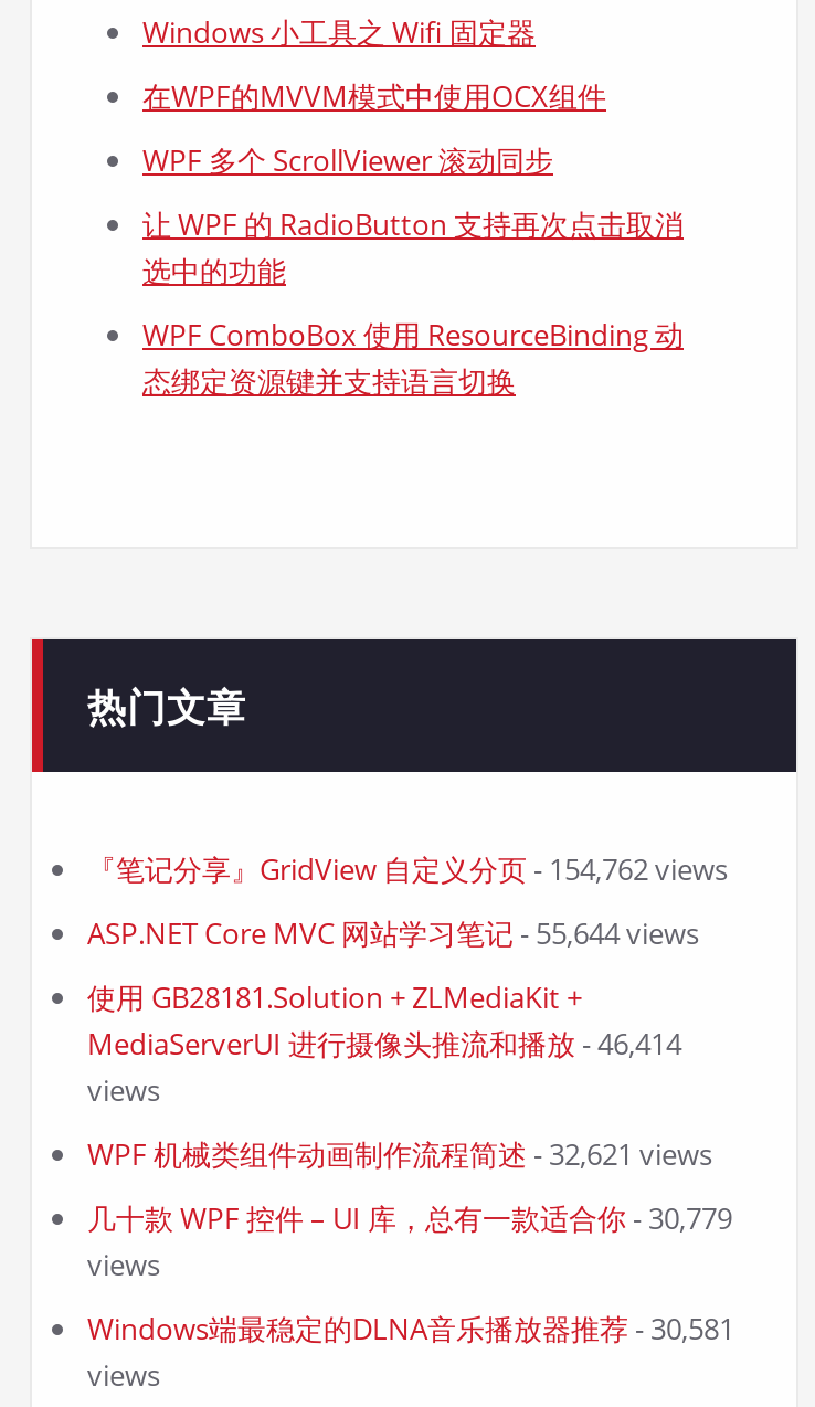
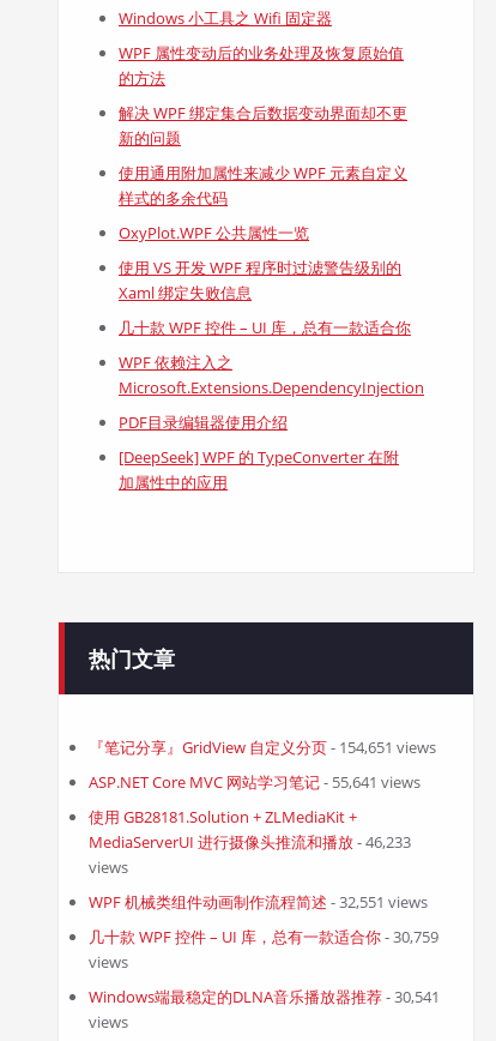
- 在WPF的MVVM模式中使用OCX组件
- WPF 多个 ScrollViewer 滚动同步
- 让 WPF 的 RadioButton 支持再次点击取消
- 选中的功能
- WPF ComboBox 使用 ResourceBinding 动
- 态绑定资源键并支持语言切换
+ WPF 属性变动后的业务处理及恢复原始值
+ 的方法
+ 解决 WPF 绑定集合后数据变动界面却不更
+ 新的问题
+ 使用通用附加属性来减少 WPF 元素自定义
+ 样式的多余代码
+ OxyPlot.WPF 公共属性一览
+ 使用 VS 开发 WPF 程序时过滤警告级别的
+ Xaml 绑定失败信息
+ 几十款 WPF 控件 – UI 库，总有一款适合你
+ WPF 依赖注入之
+ Microsoft.Extensions.DependencyInjection
+ PDF目录编辑器使用介绍
+ [DeepSeek] WPF 的 TypeConverter 在附
+ 加属性中的应用

- 『笔记分享』GridView 自定义分页- 154,762 views
+ 『笔记分享』GridView 自定义分页- 154,651 views

- ASP.NET Core MVC 网站学习笔记- 55,644 views
+ ASP.NET Core MVC 网站学习笔记- 55,641 views

- MediaServerUI 进行摄像头推流和播放- 46,414
+ MediaServerUI 进行摄像头推流和播放- 46,233

- WPF 机械类组件动画制作流程简述- 32,621 views
+ WPF 机械类组件动画制作流程简述- 32,551 views

- 几十款 WPF 控件 – UI 库，总有一款适合你- 30,779
+ 几十款 WPF 控件 – UI 库，总有一款适合你- 30,759

- Windows端最稳定的DLNA音乐播放器推荐- 30,581
+ Windows端最稳定的DLNA音乐播放器推荐- 30,541
